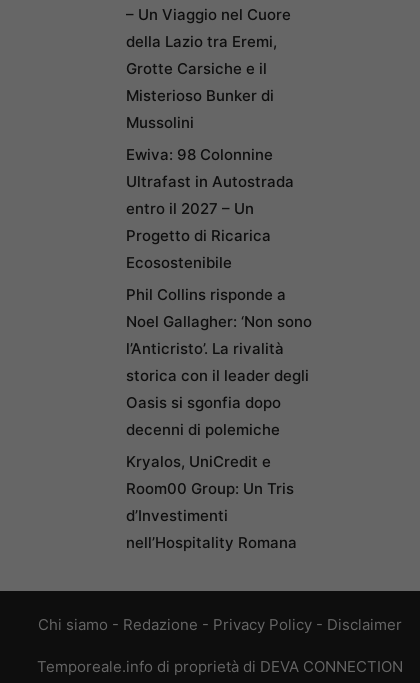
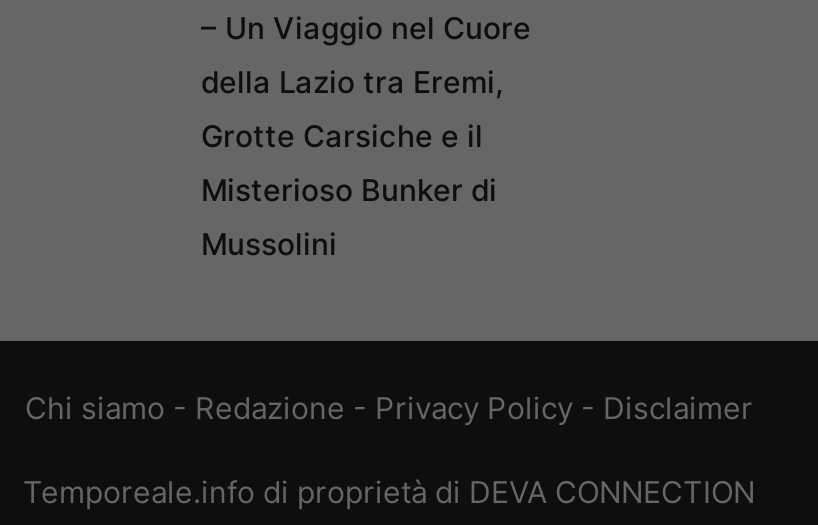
- Ewiva: 98 Colonnine
- Ultrafast in Autostrada
- entro il 2027 – Un
- Progetto di Ricarica
- Ecosostenibile
- Phil Collins risponde a
- Noel Gallagher: ‘Non sono
- l’Anticristo’. La rivalità
- storica con il leader degli
- Oasis si sgonfia dopo
- decenni di polemiche
- Kryalos, UniCredit e
- Room00 Group: Un Tris
- d’Investimenti
- nell’Hospitality Romana
